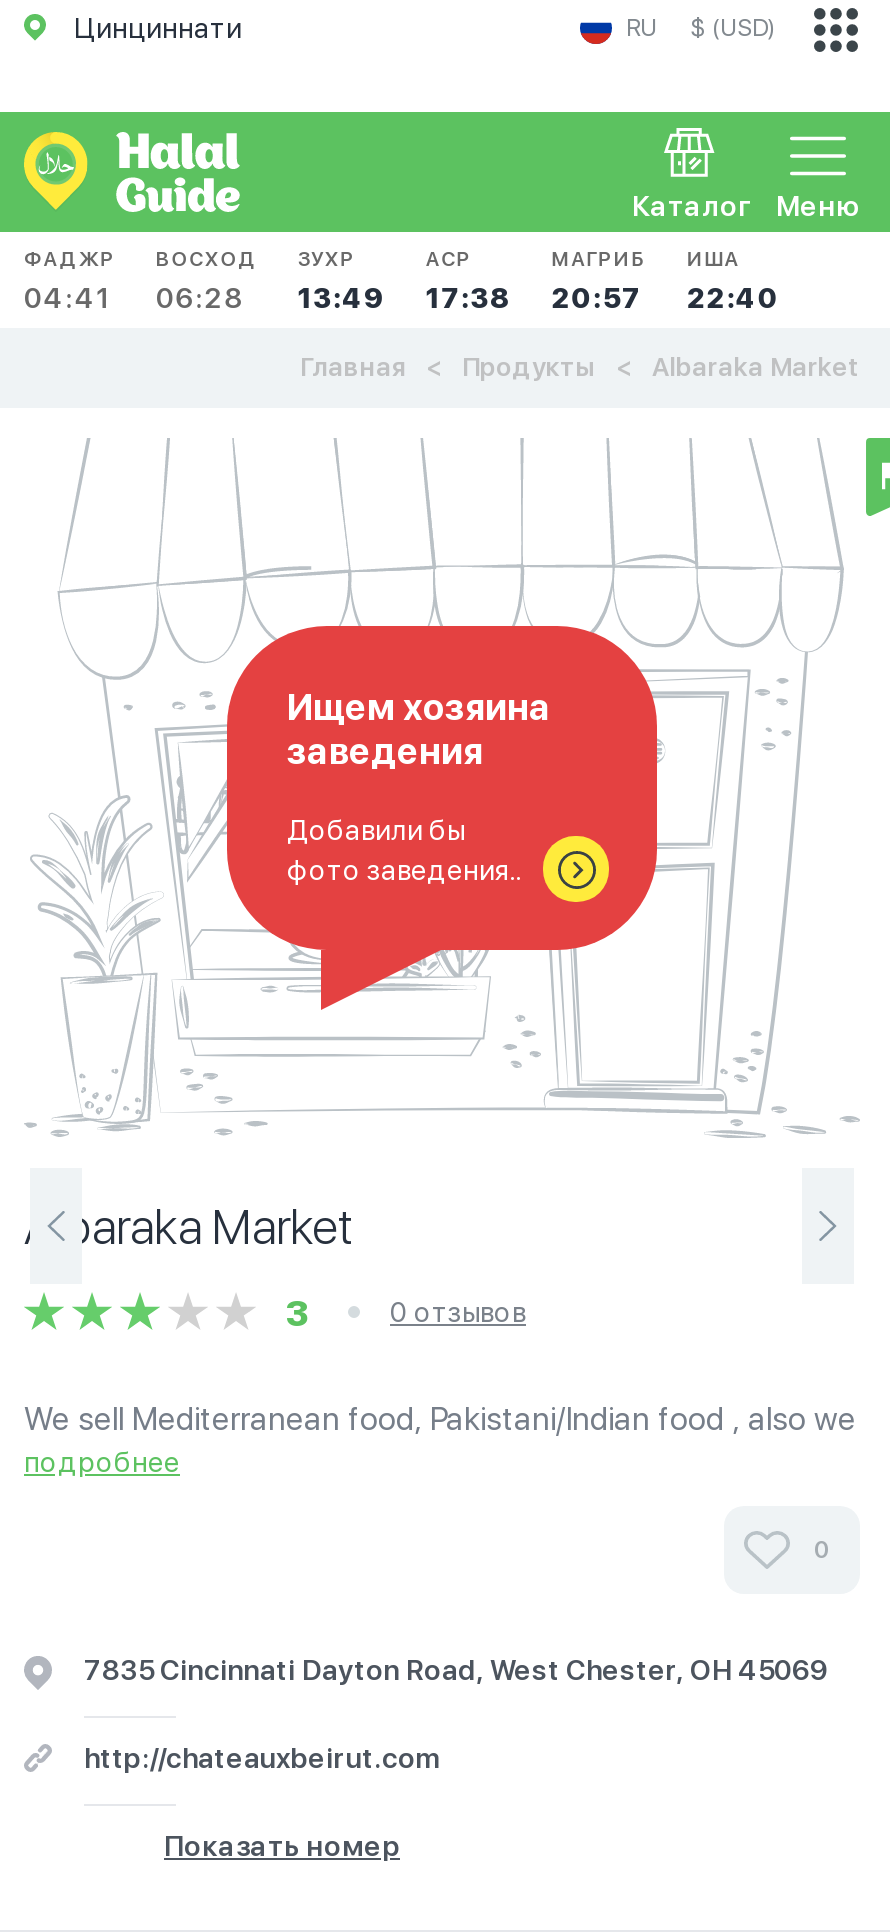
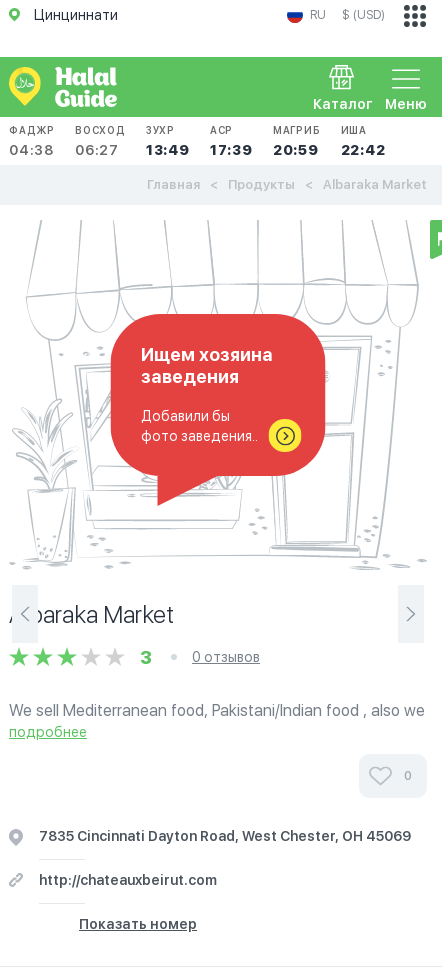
- 04:41
+ 04:38

- 06:28
+ 06:27

- 17:38
+ 17:39

- 20:57
+ 20:59

- 22:40
+ 22:42
